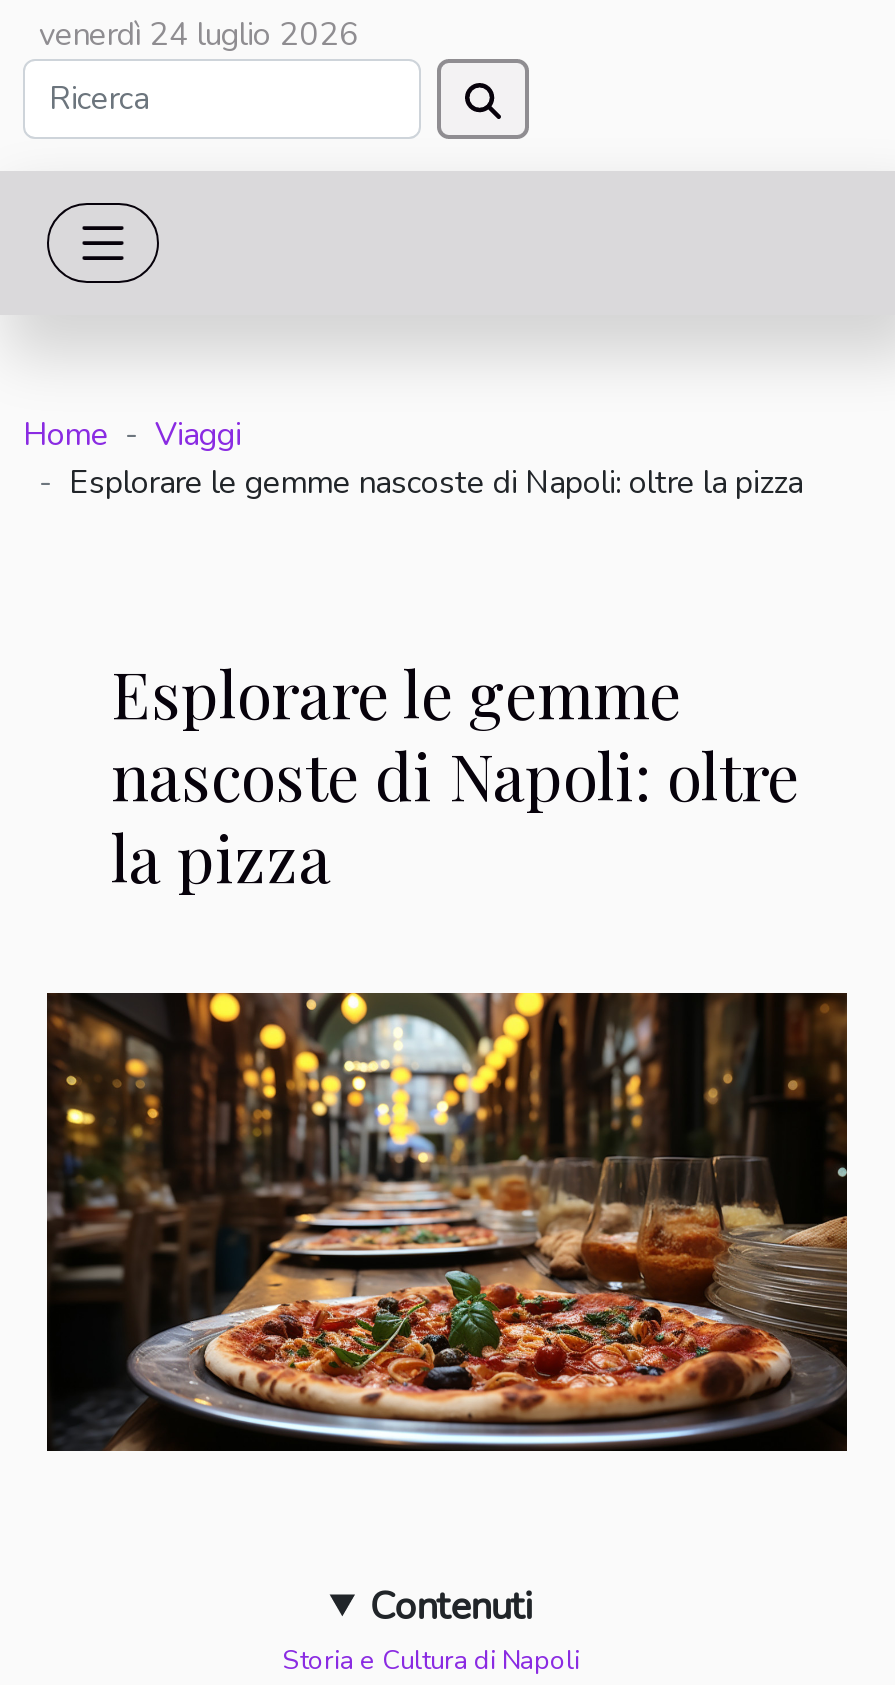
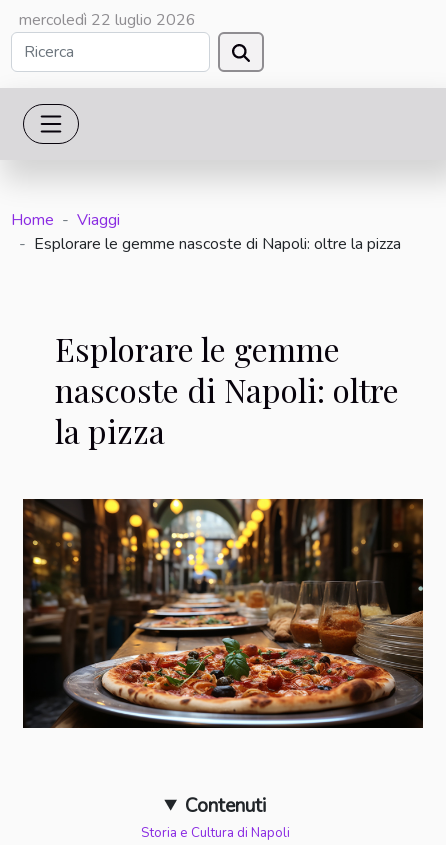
- venerdì 24 luglio 2026
+ mercoledì 22 luglio 2026
